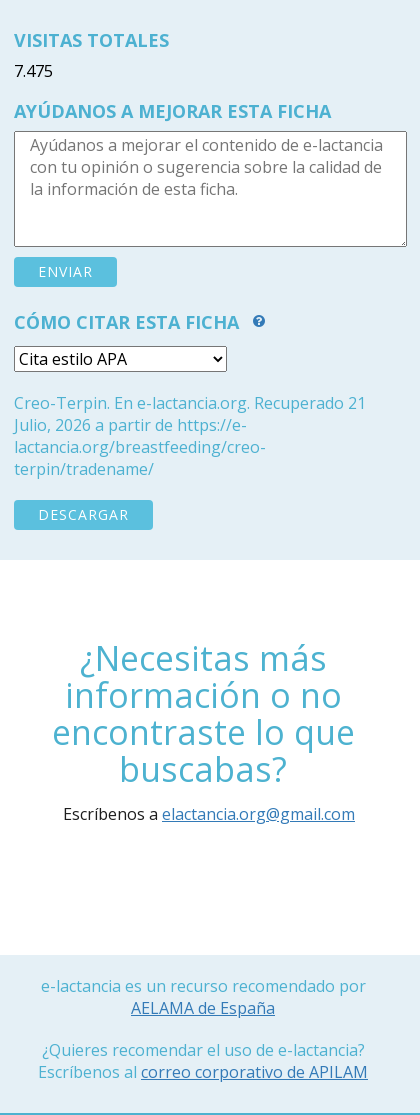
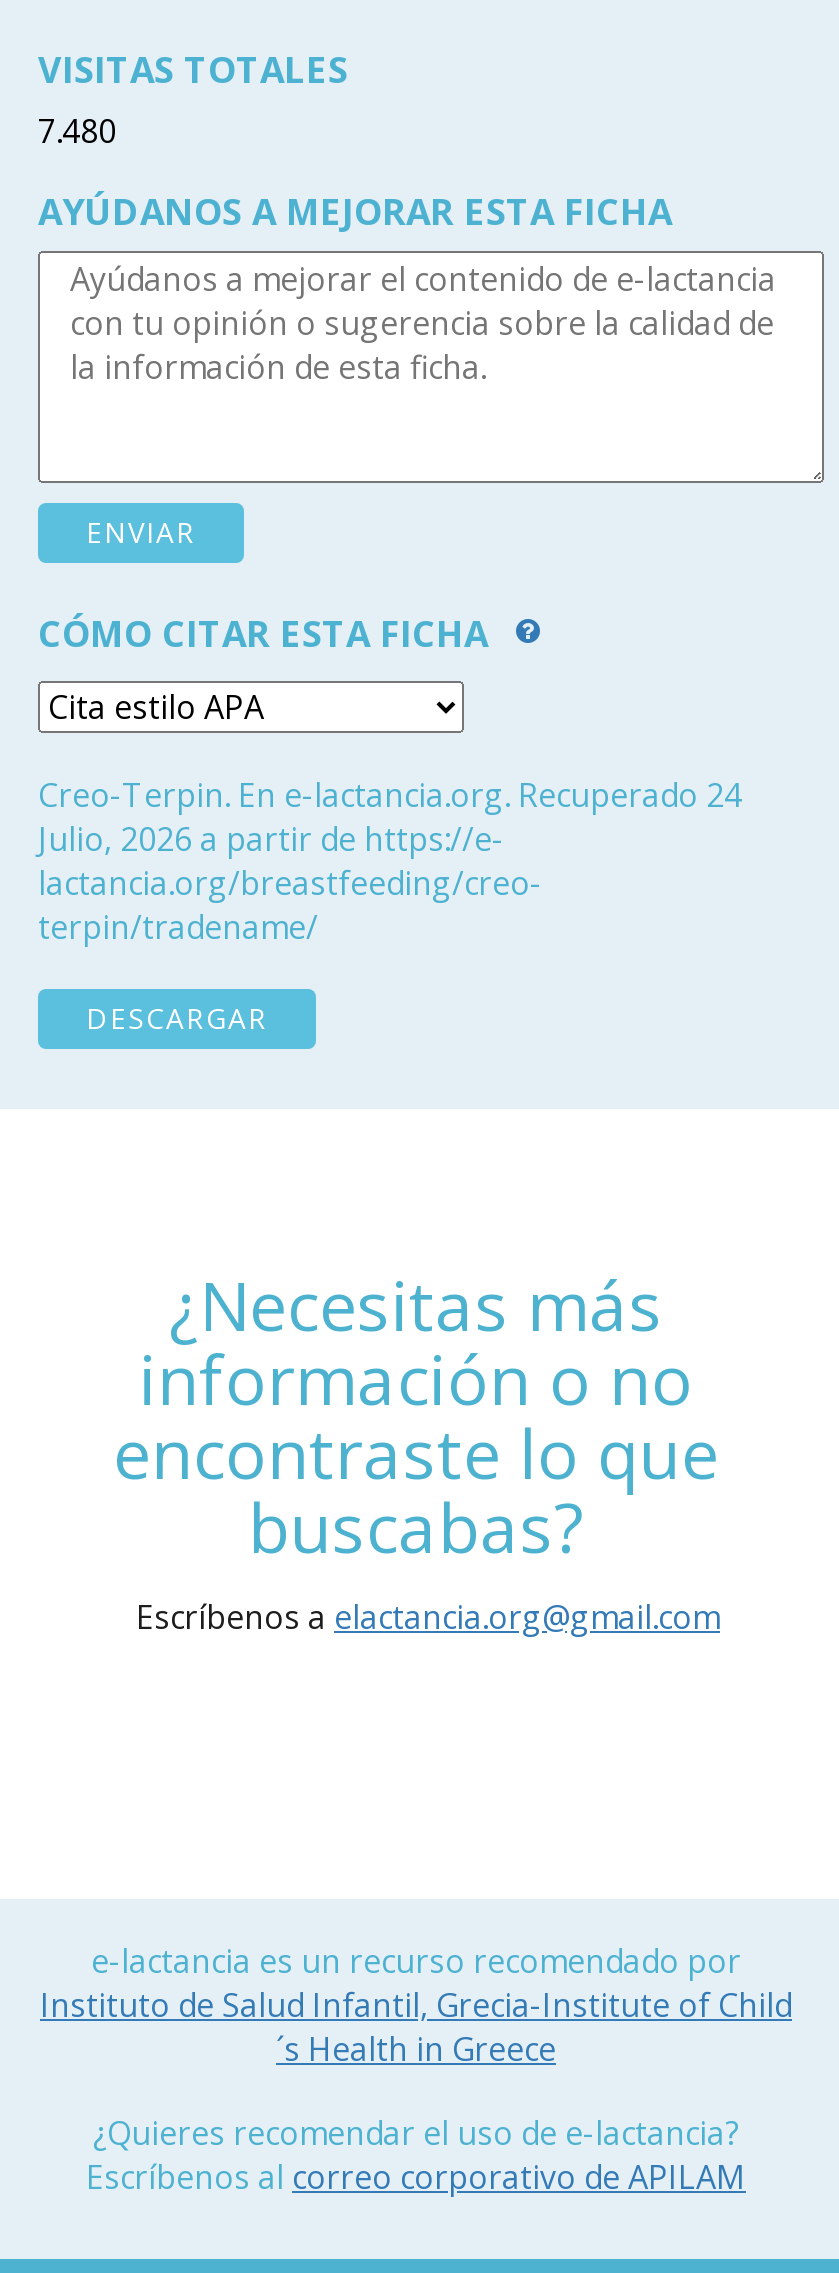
- 7.475
+ 7.480

- Creo-Terpin. En e-lactancia.org. Recuperado 21
+ Creo-Terpin. En e-lactancia.org. Recuperado 24

- AELAMA de España
+ Instituto de Salud Infantil, Grecia-Institute of Child
+ ´s Health in Greece
